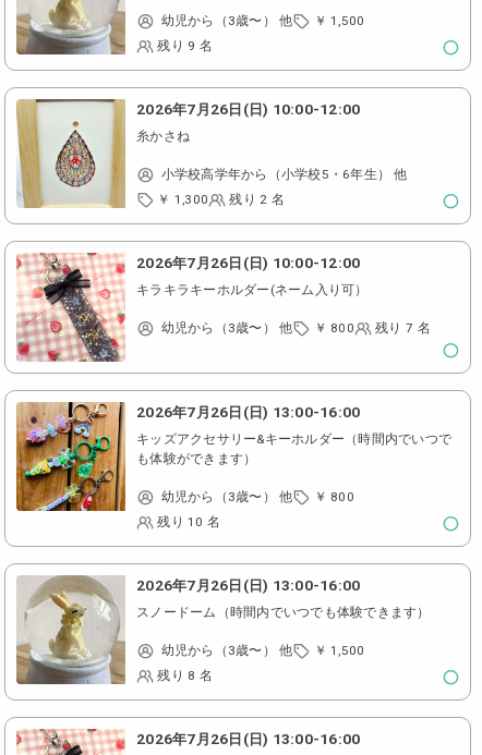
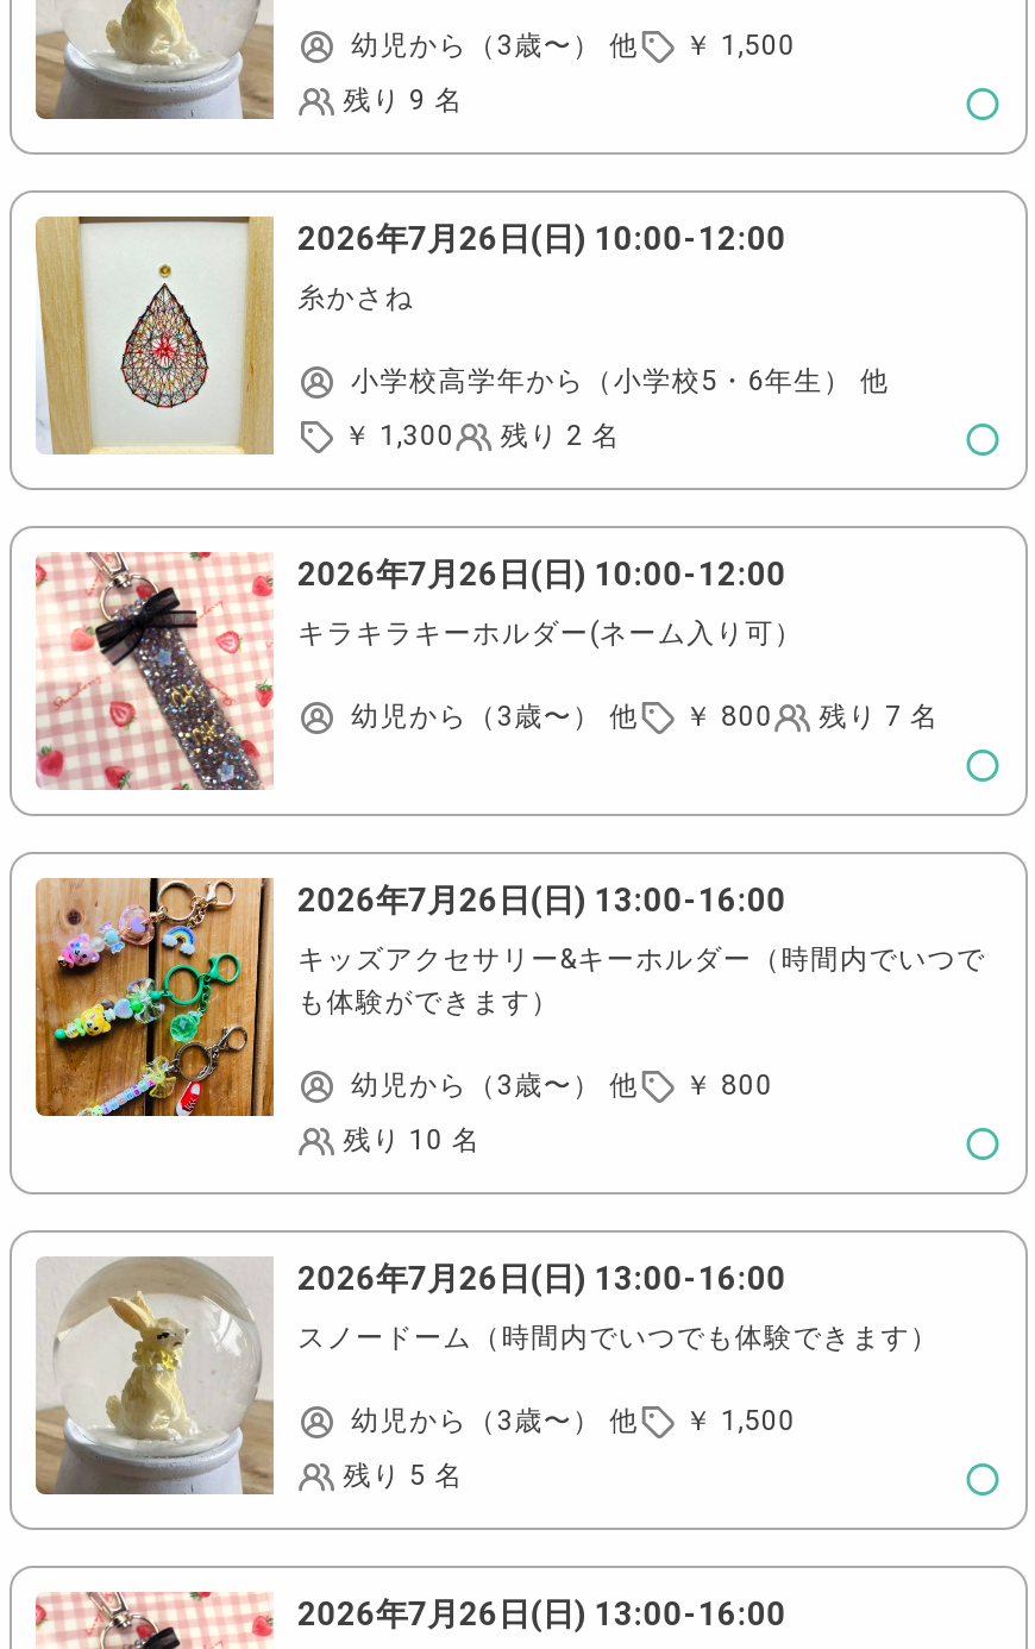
- 残り 8 名
+ 残り 5 名
